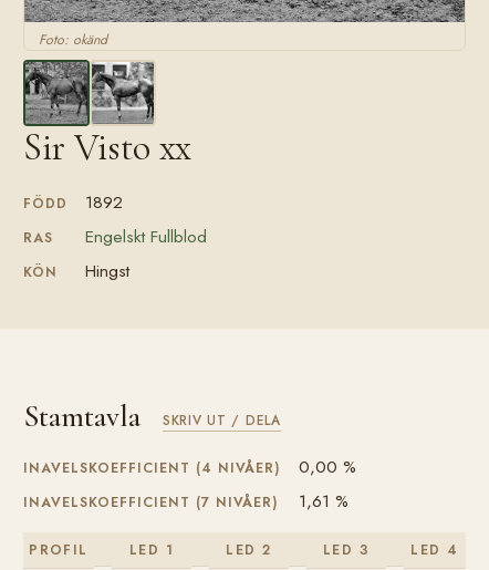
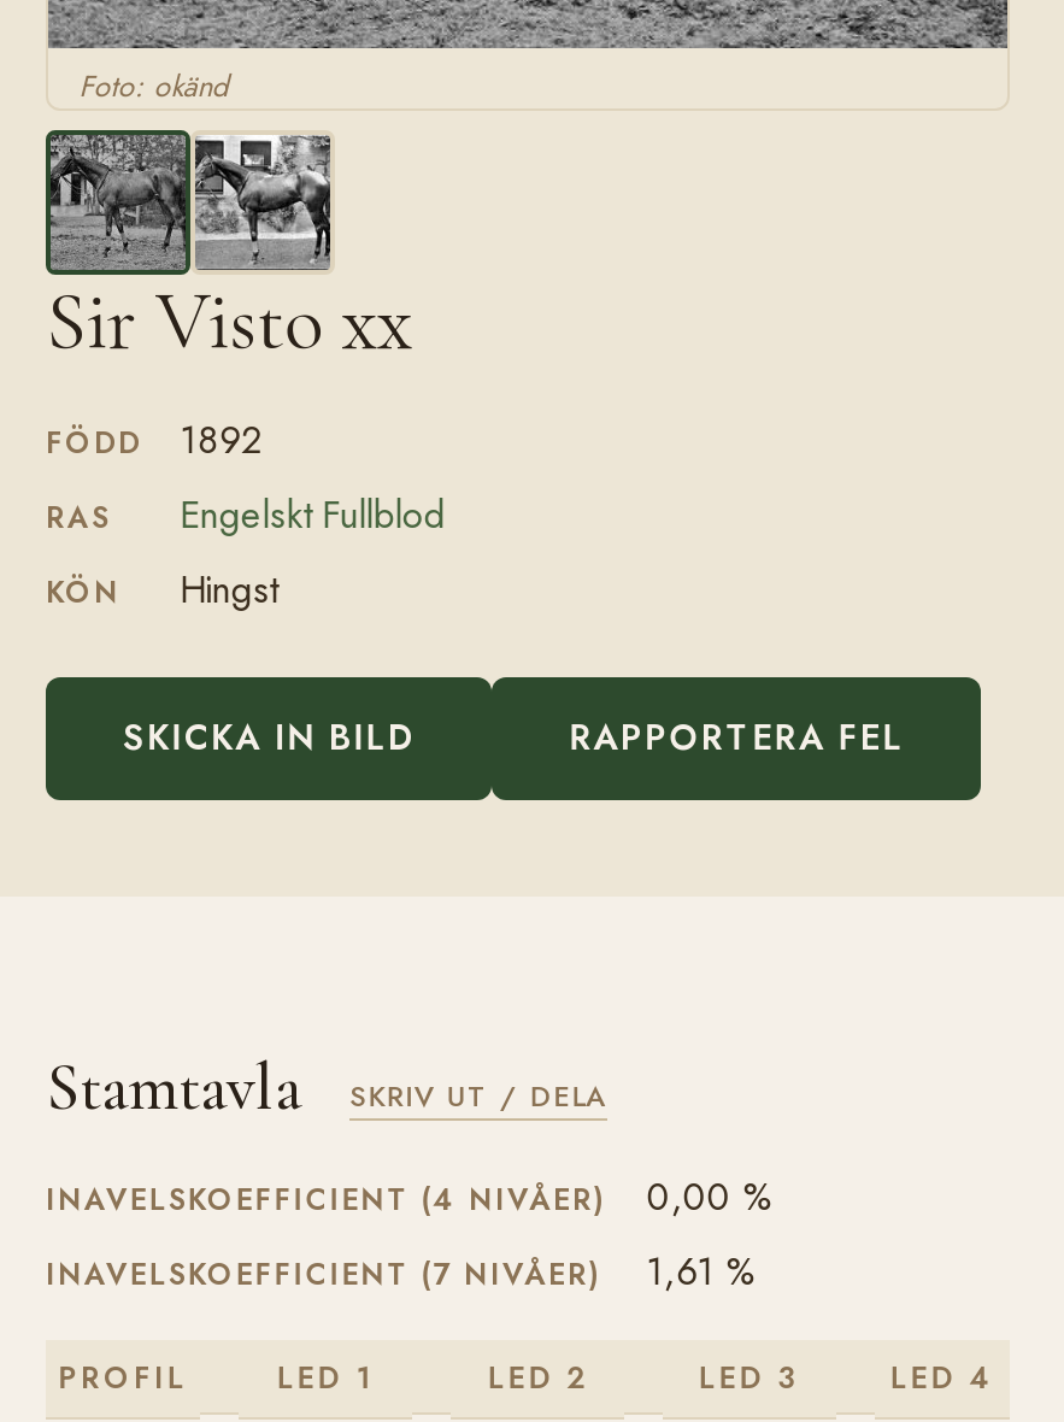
+ SKICKA IN BILD
+ RAPPORTERA FEL
